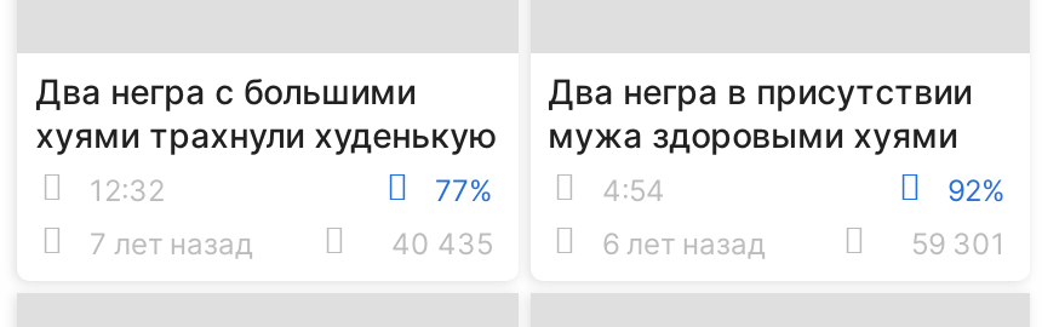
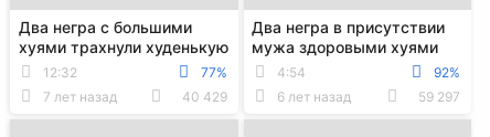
- 40 435
+ 40 429

- 59 301
+ 59 297
